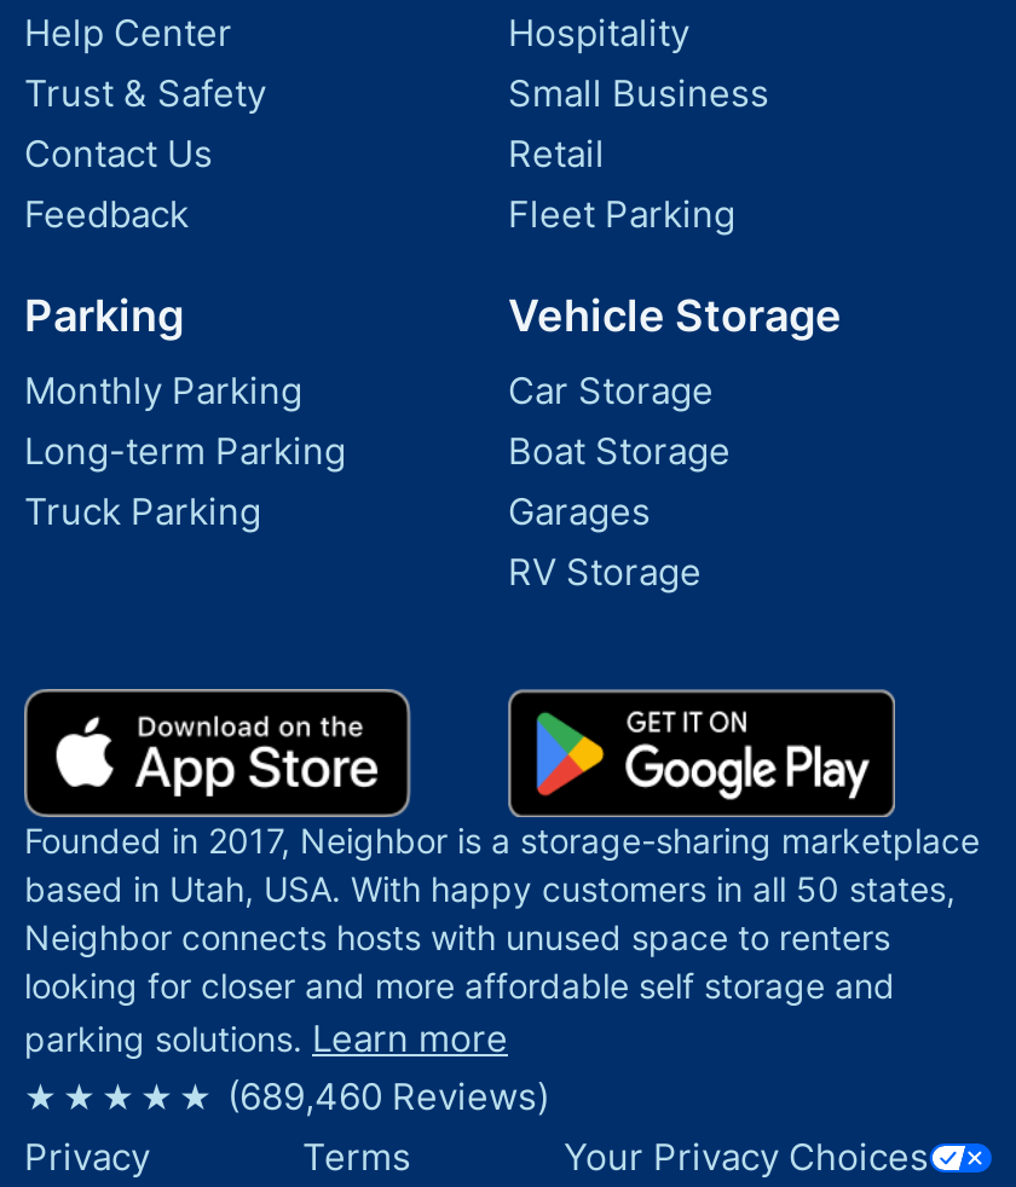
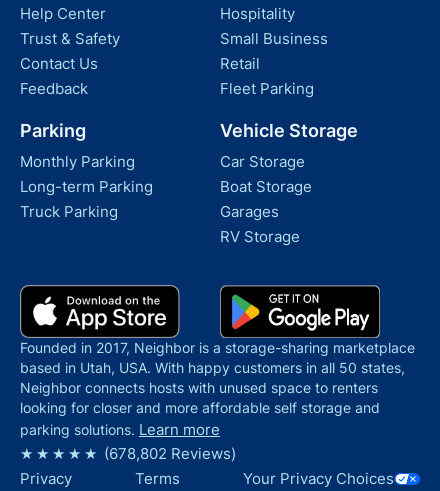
- (689,460 Reviews)
+ (678,802 Reviews)
